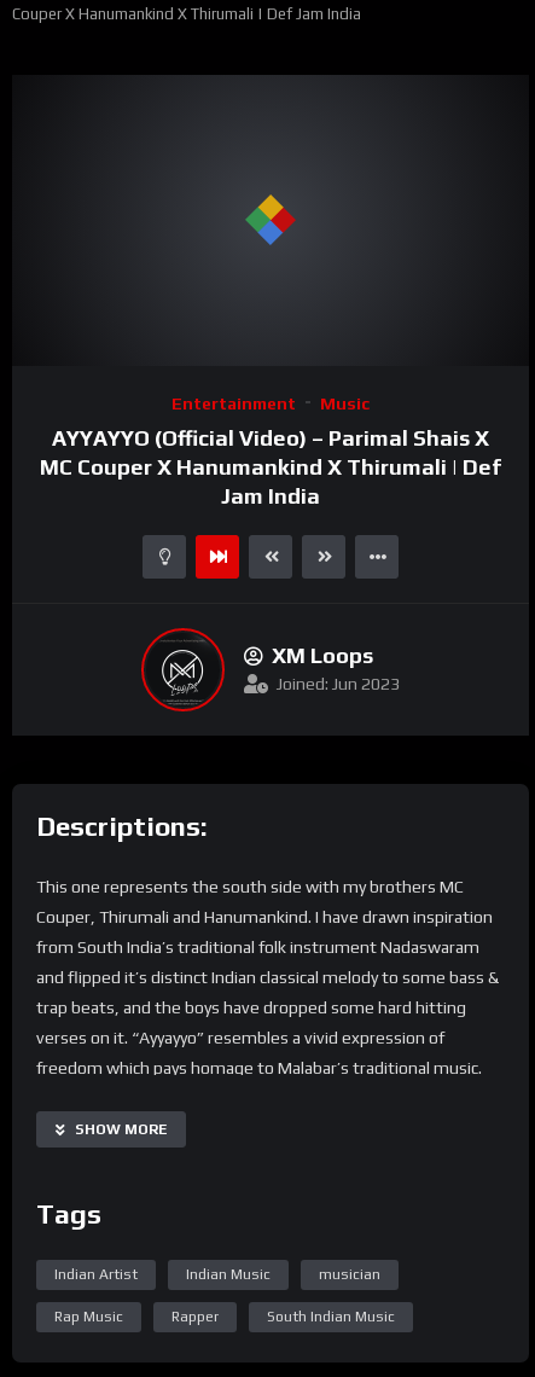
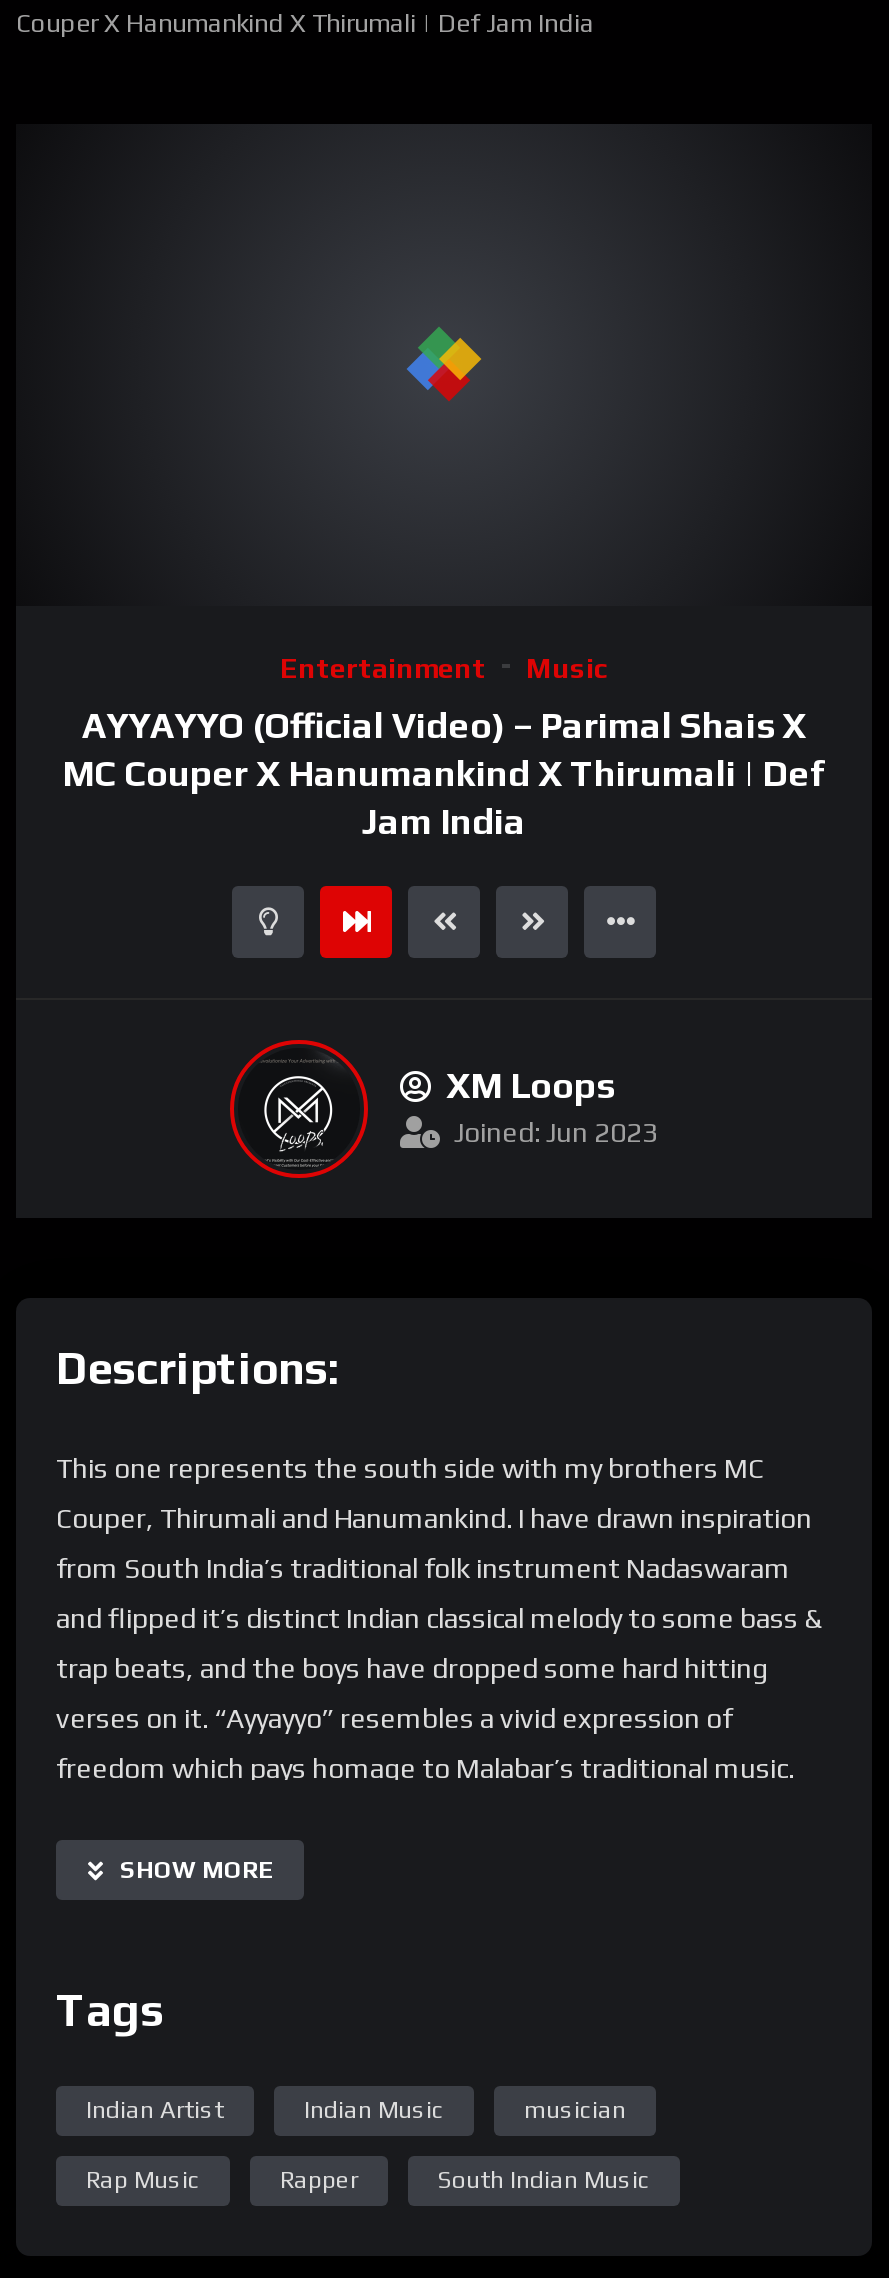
- [image]
+ [image]
